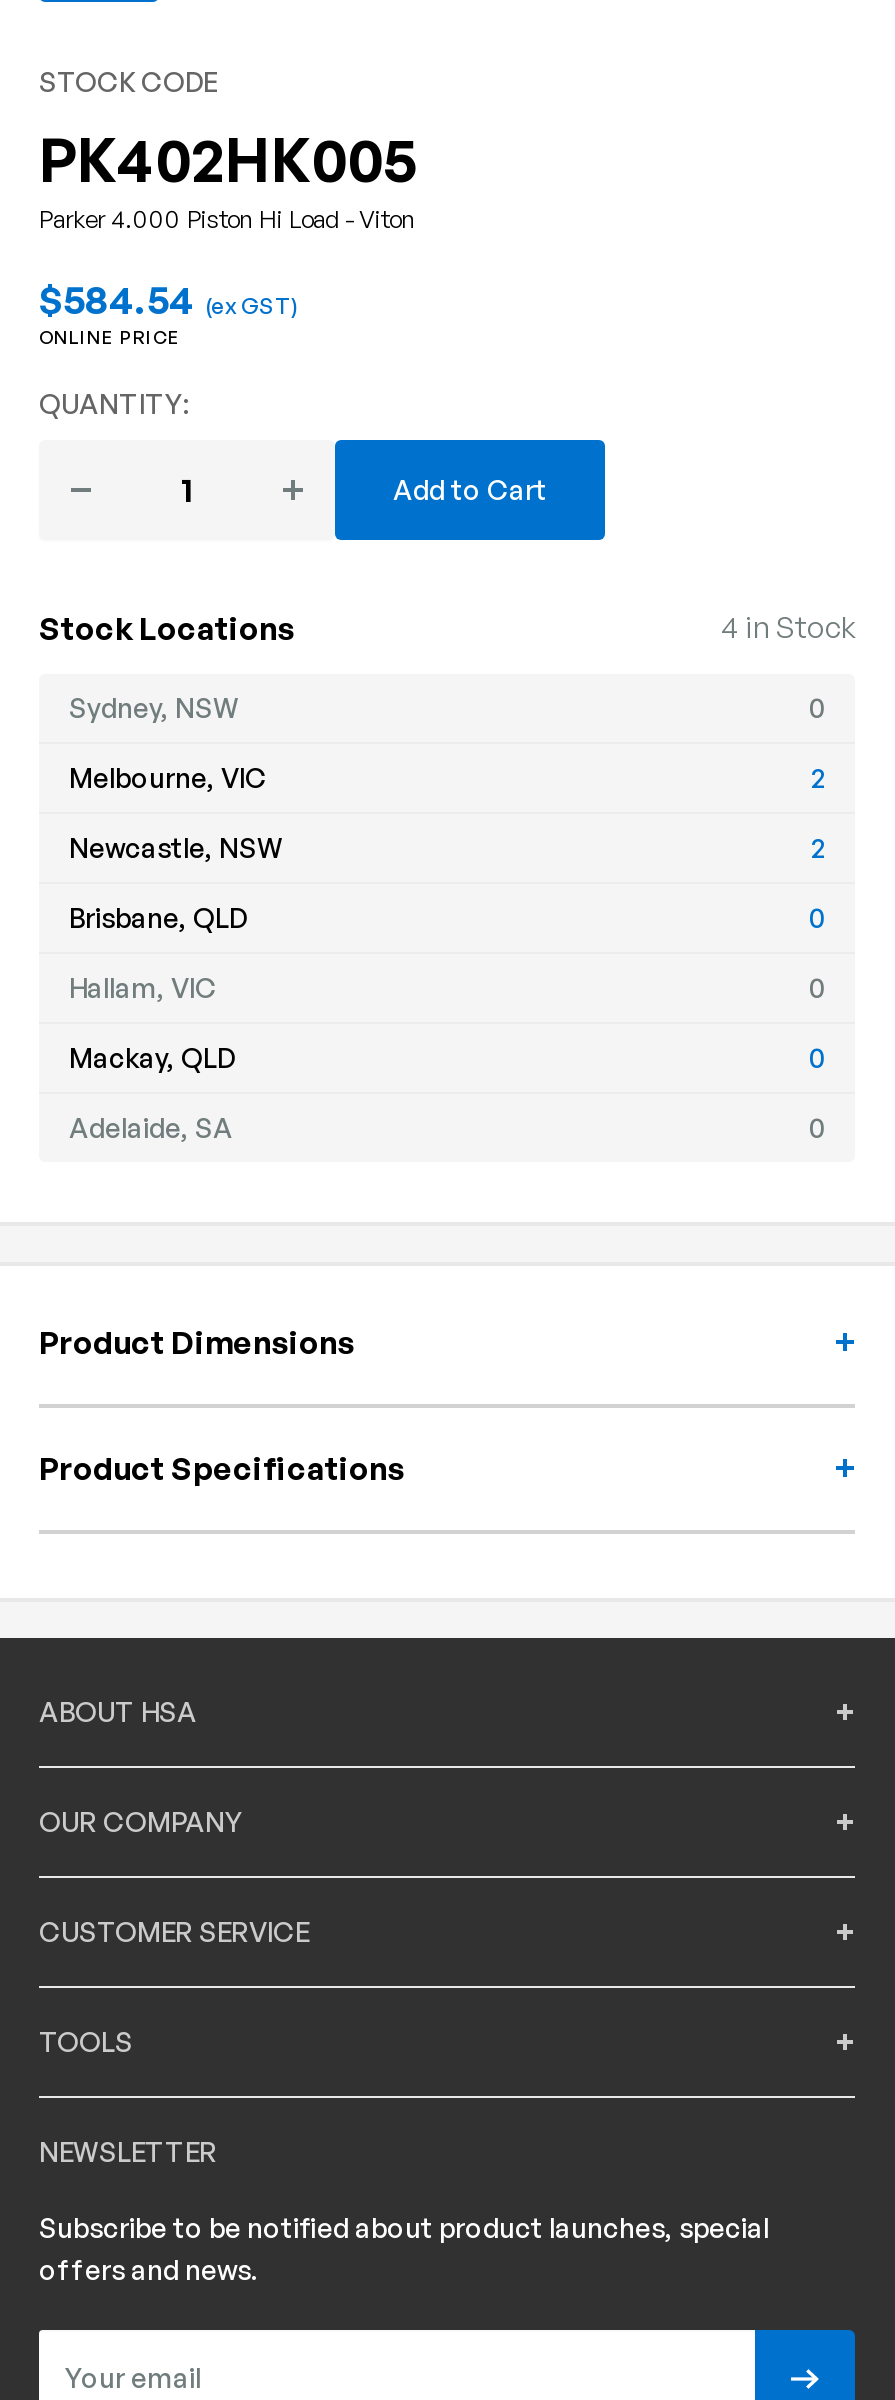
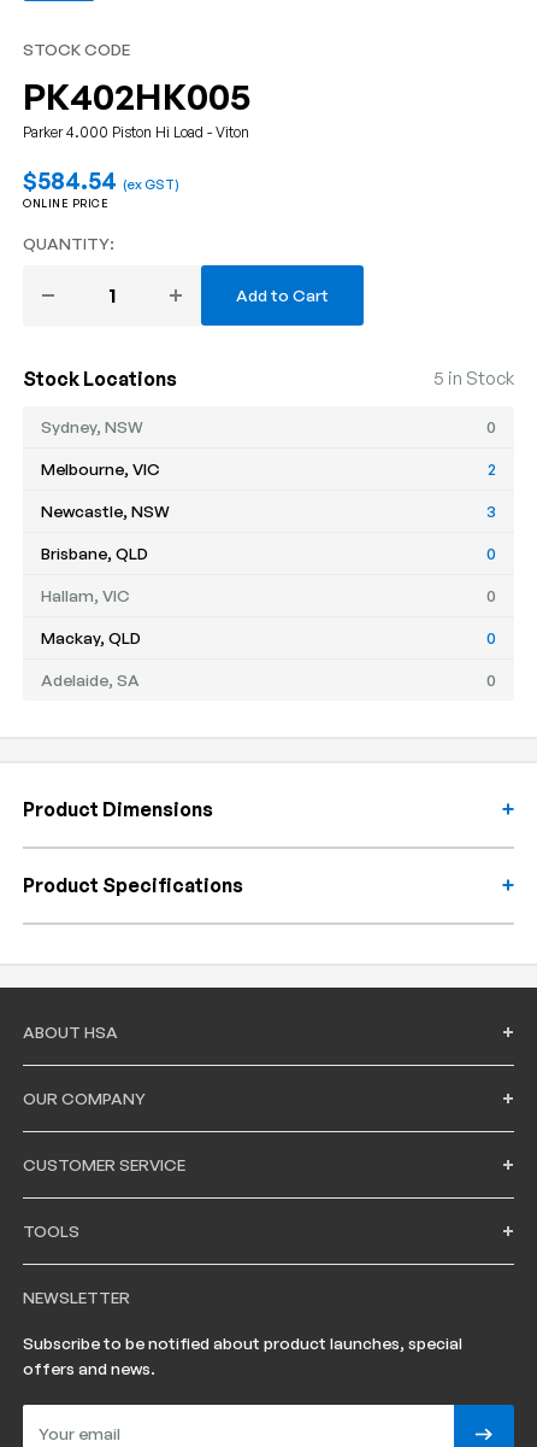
- 4 in Stock
+ 5 in Stock

- 2
+ 3
